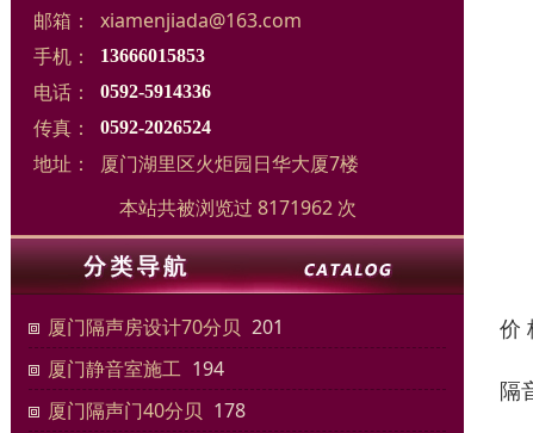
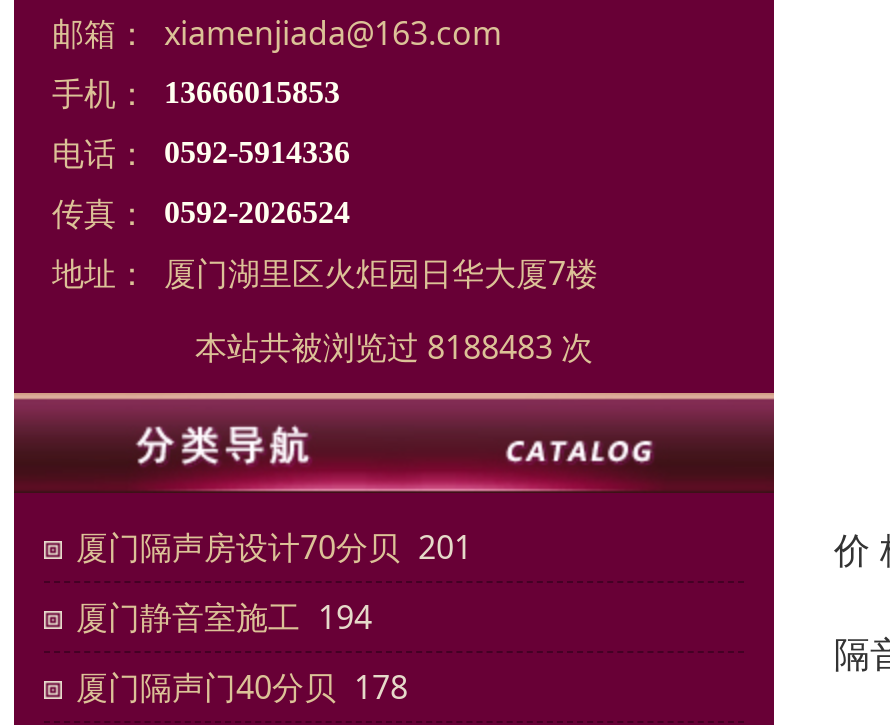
- 本站共被浏览过 8171962 次
+ 本站共被浏览过 8188483 次
